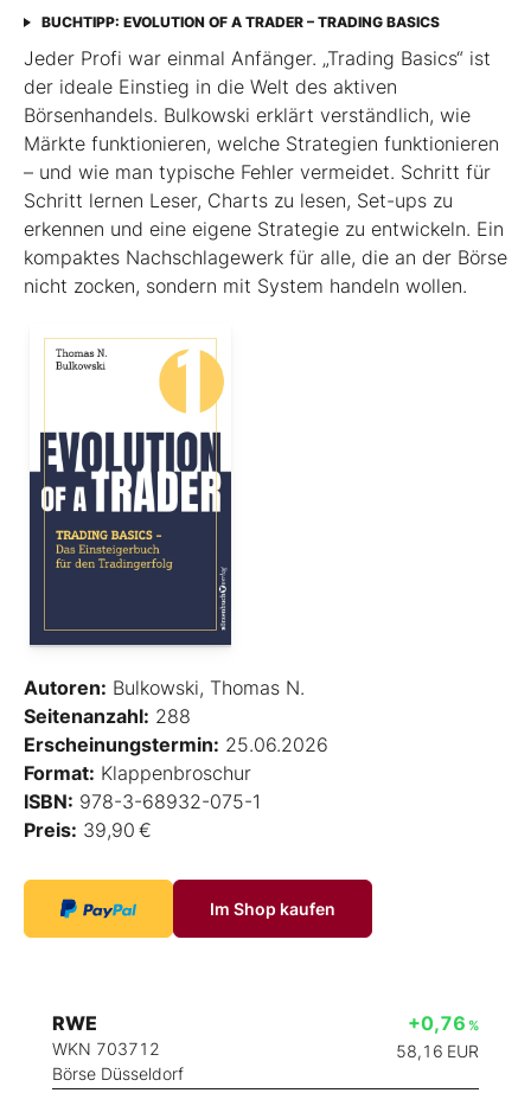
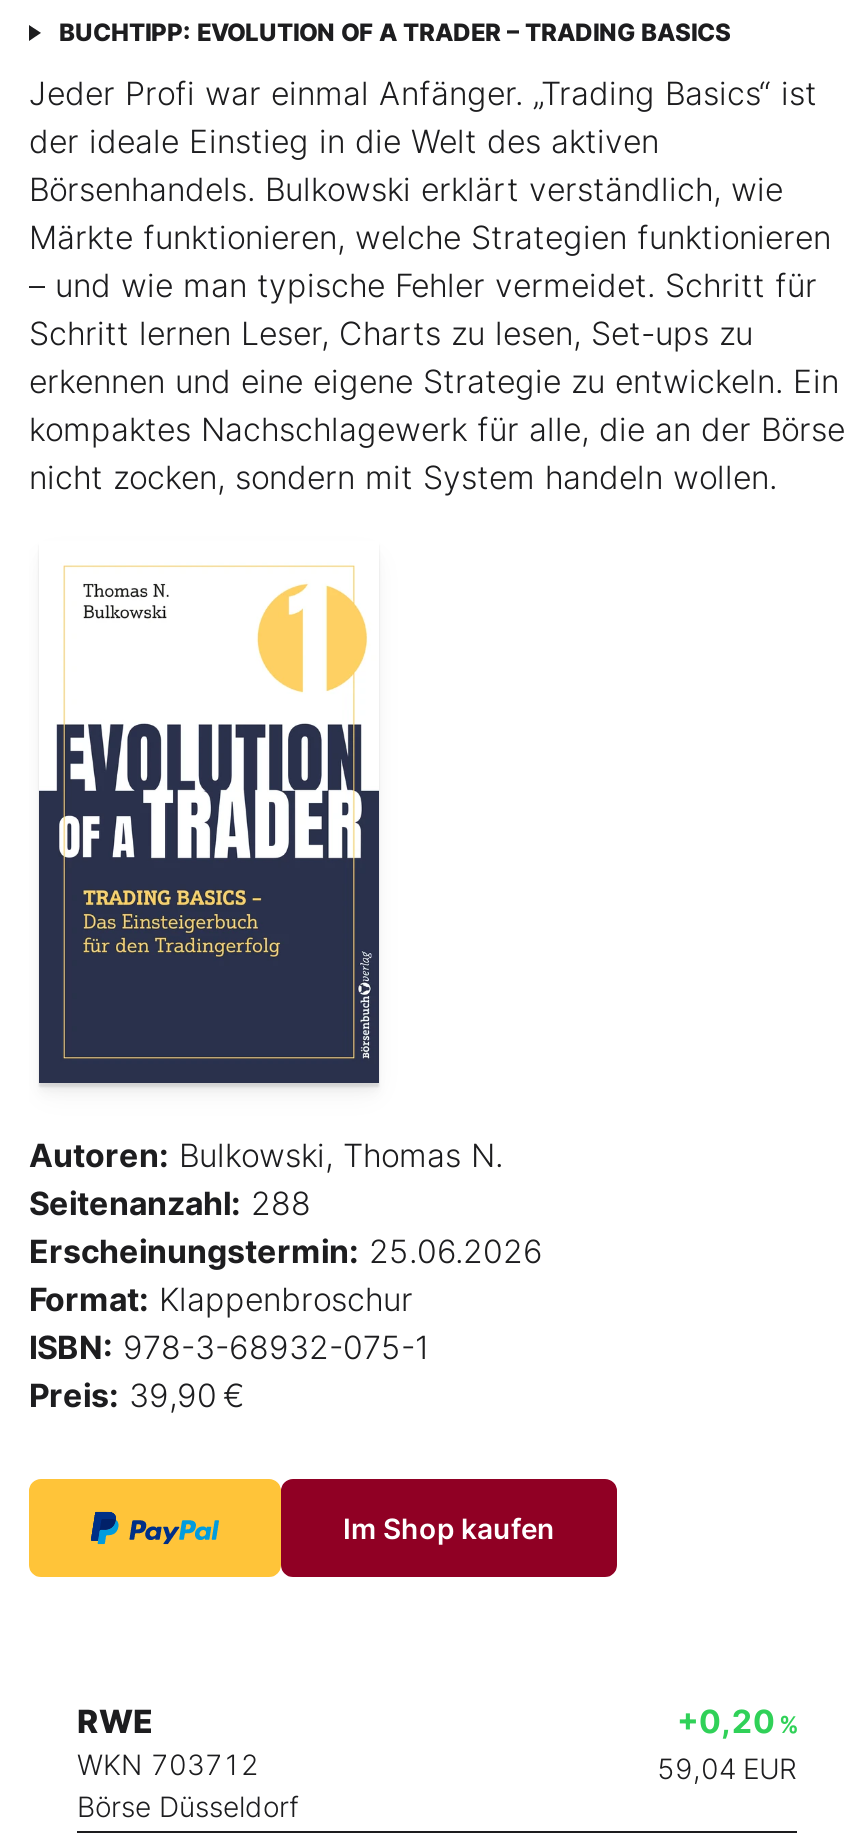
- +0,76 %
+ +0,20 %

- 58,16 EUR
+ 59,04 EUR
